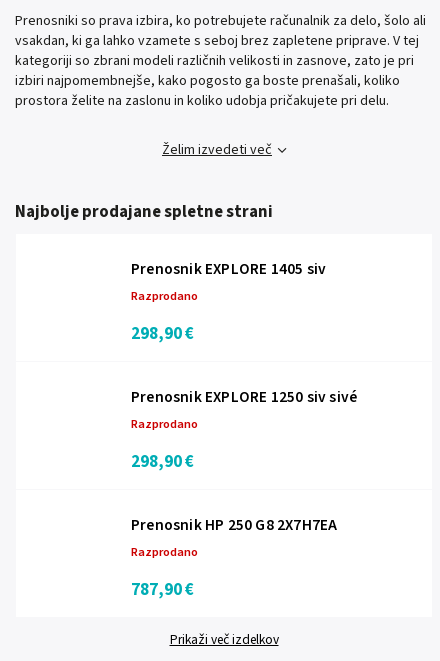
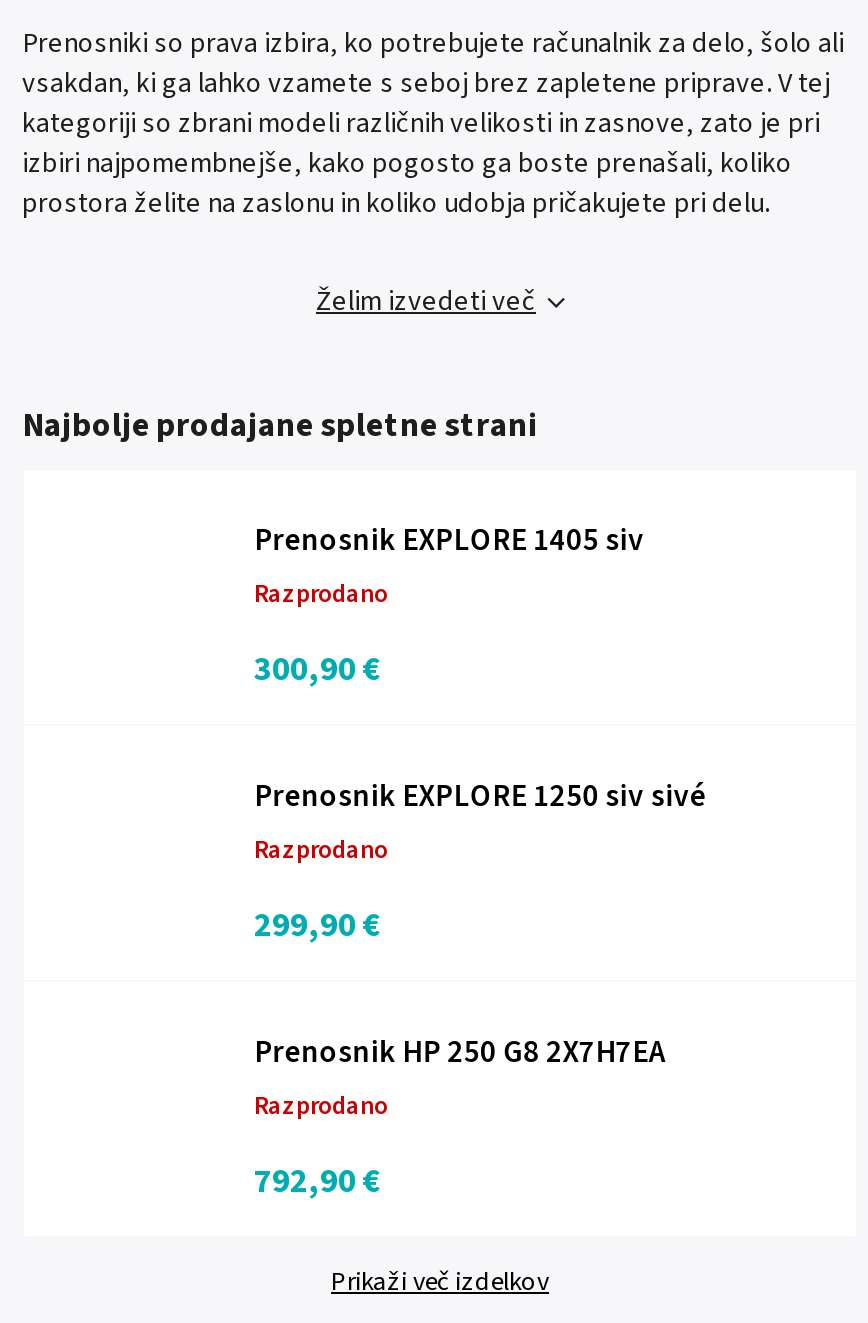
- 298,90 €
+ 300,90 €

- 298,90 €
+ 299,90 €

- 787,90 €
+ 792,90 €
